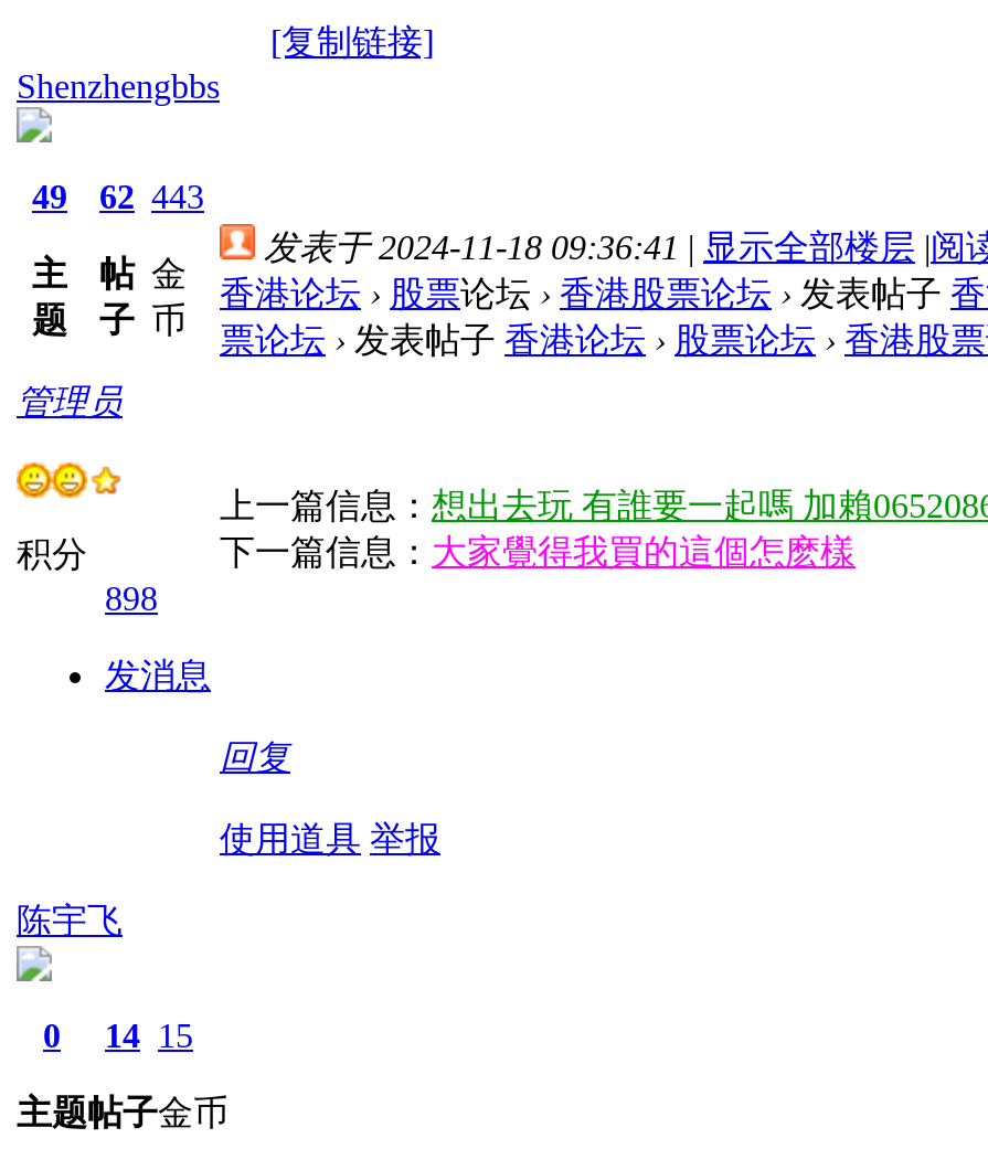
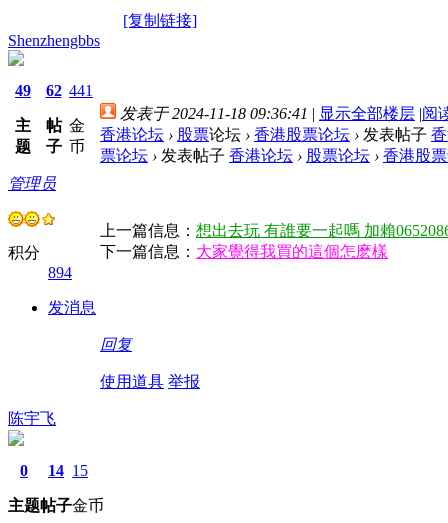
- 49 62 443
+ 49 62 441

- 898
+ 894
